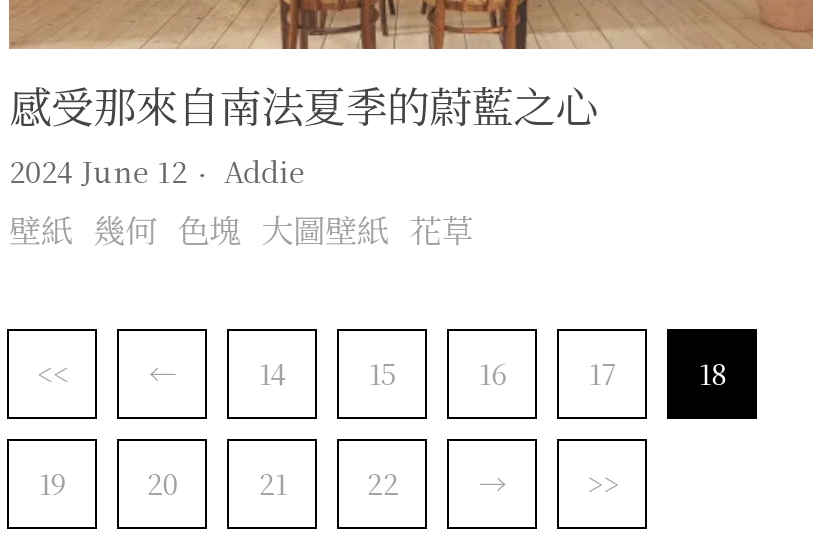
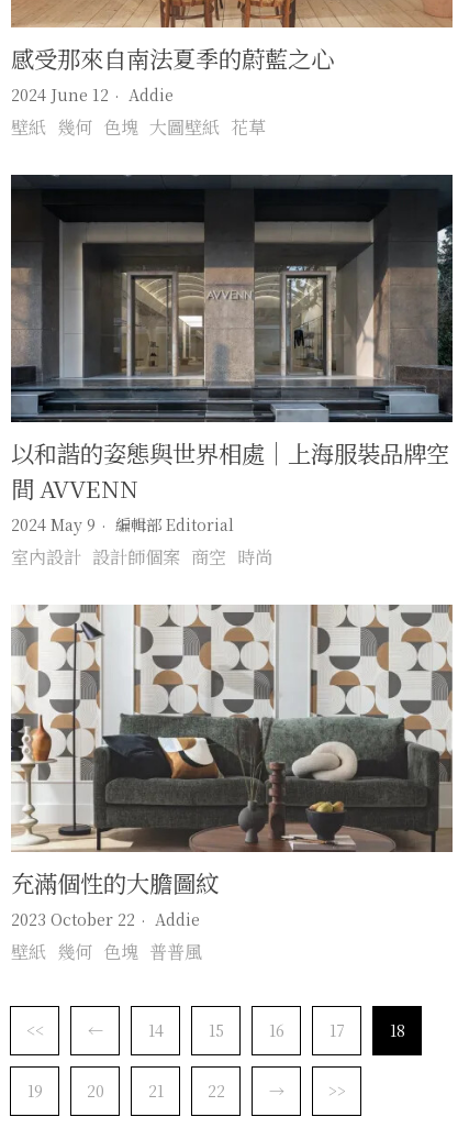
+ [image]
+ 以和諧的姿態與世界相處｜上海服裝品牌空
+ 間 AVVENN
+ 2024 May 9
+ 編輯部 Editorial
+ 室內設計 設計師個案 商空 時尚

+ [image]
+ 充滿個性的大膽圖紋
+ 2023 October 22
+ Addie
+ 壁紙 幾何 色塊 普普風
